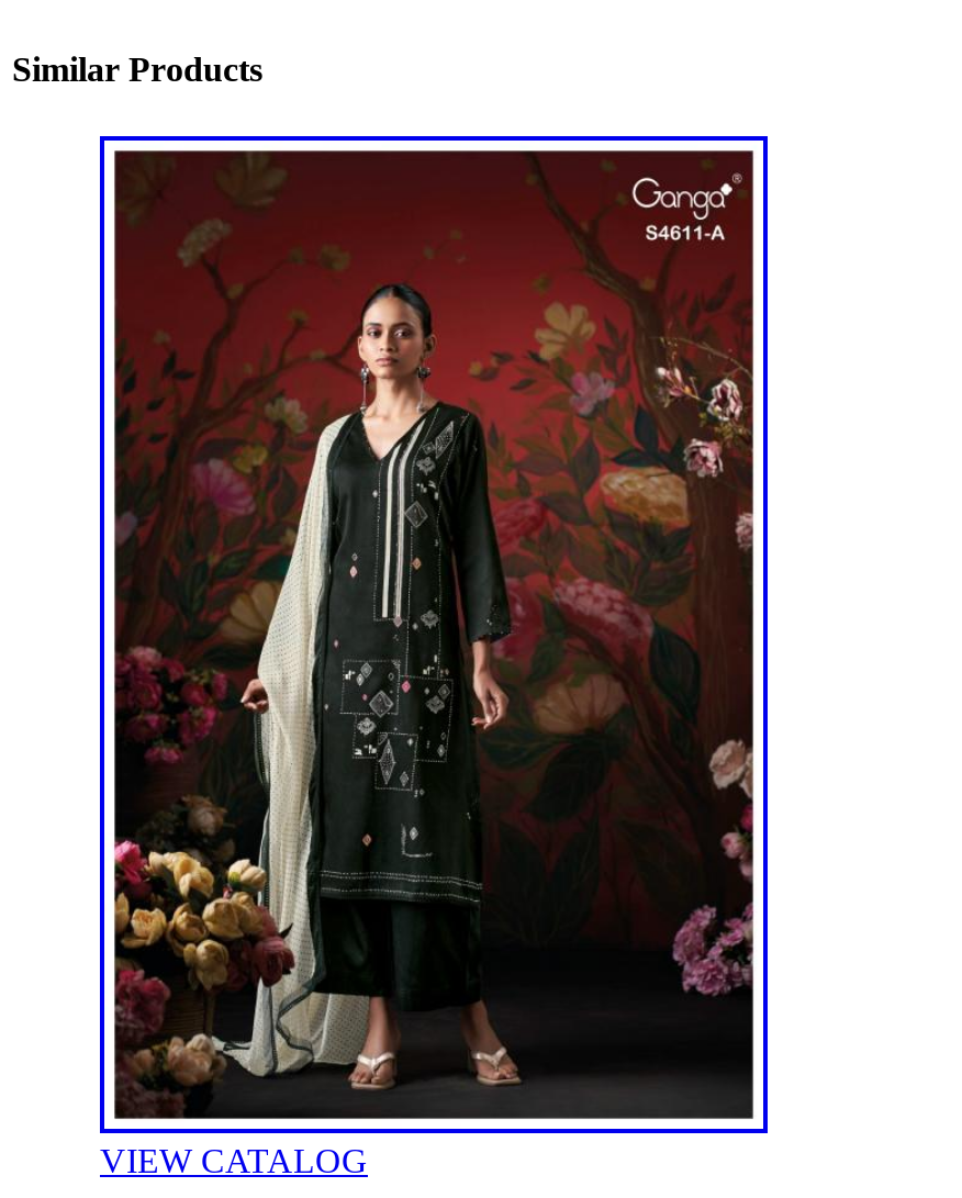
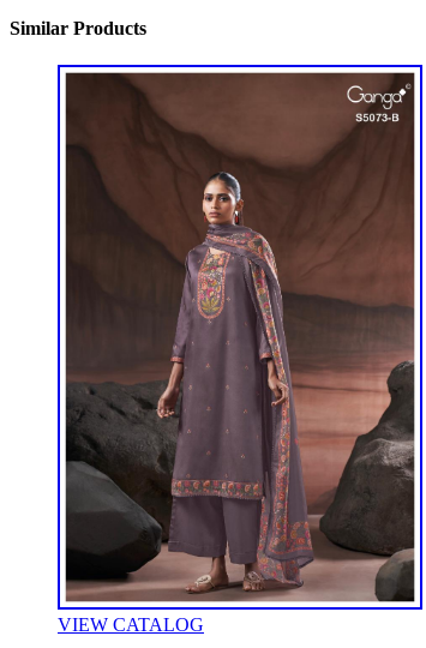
- [image]
+ [image]
